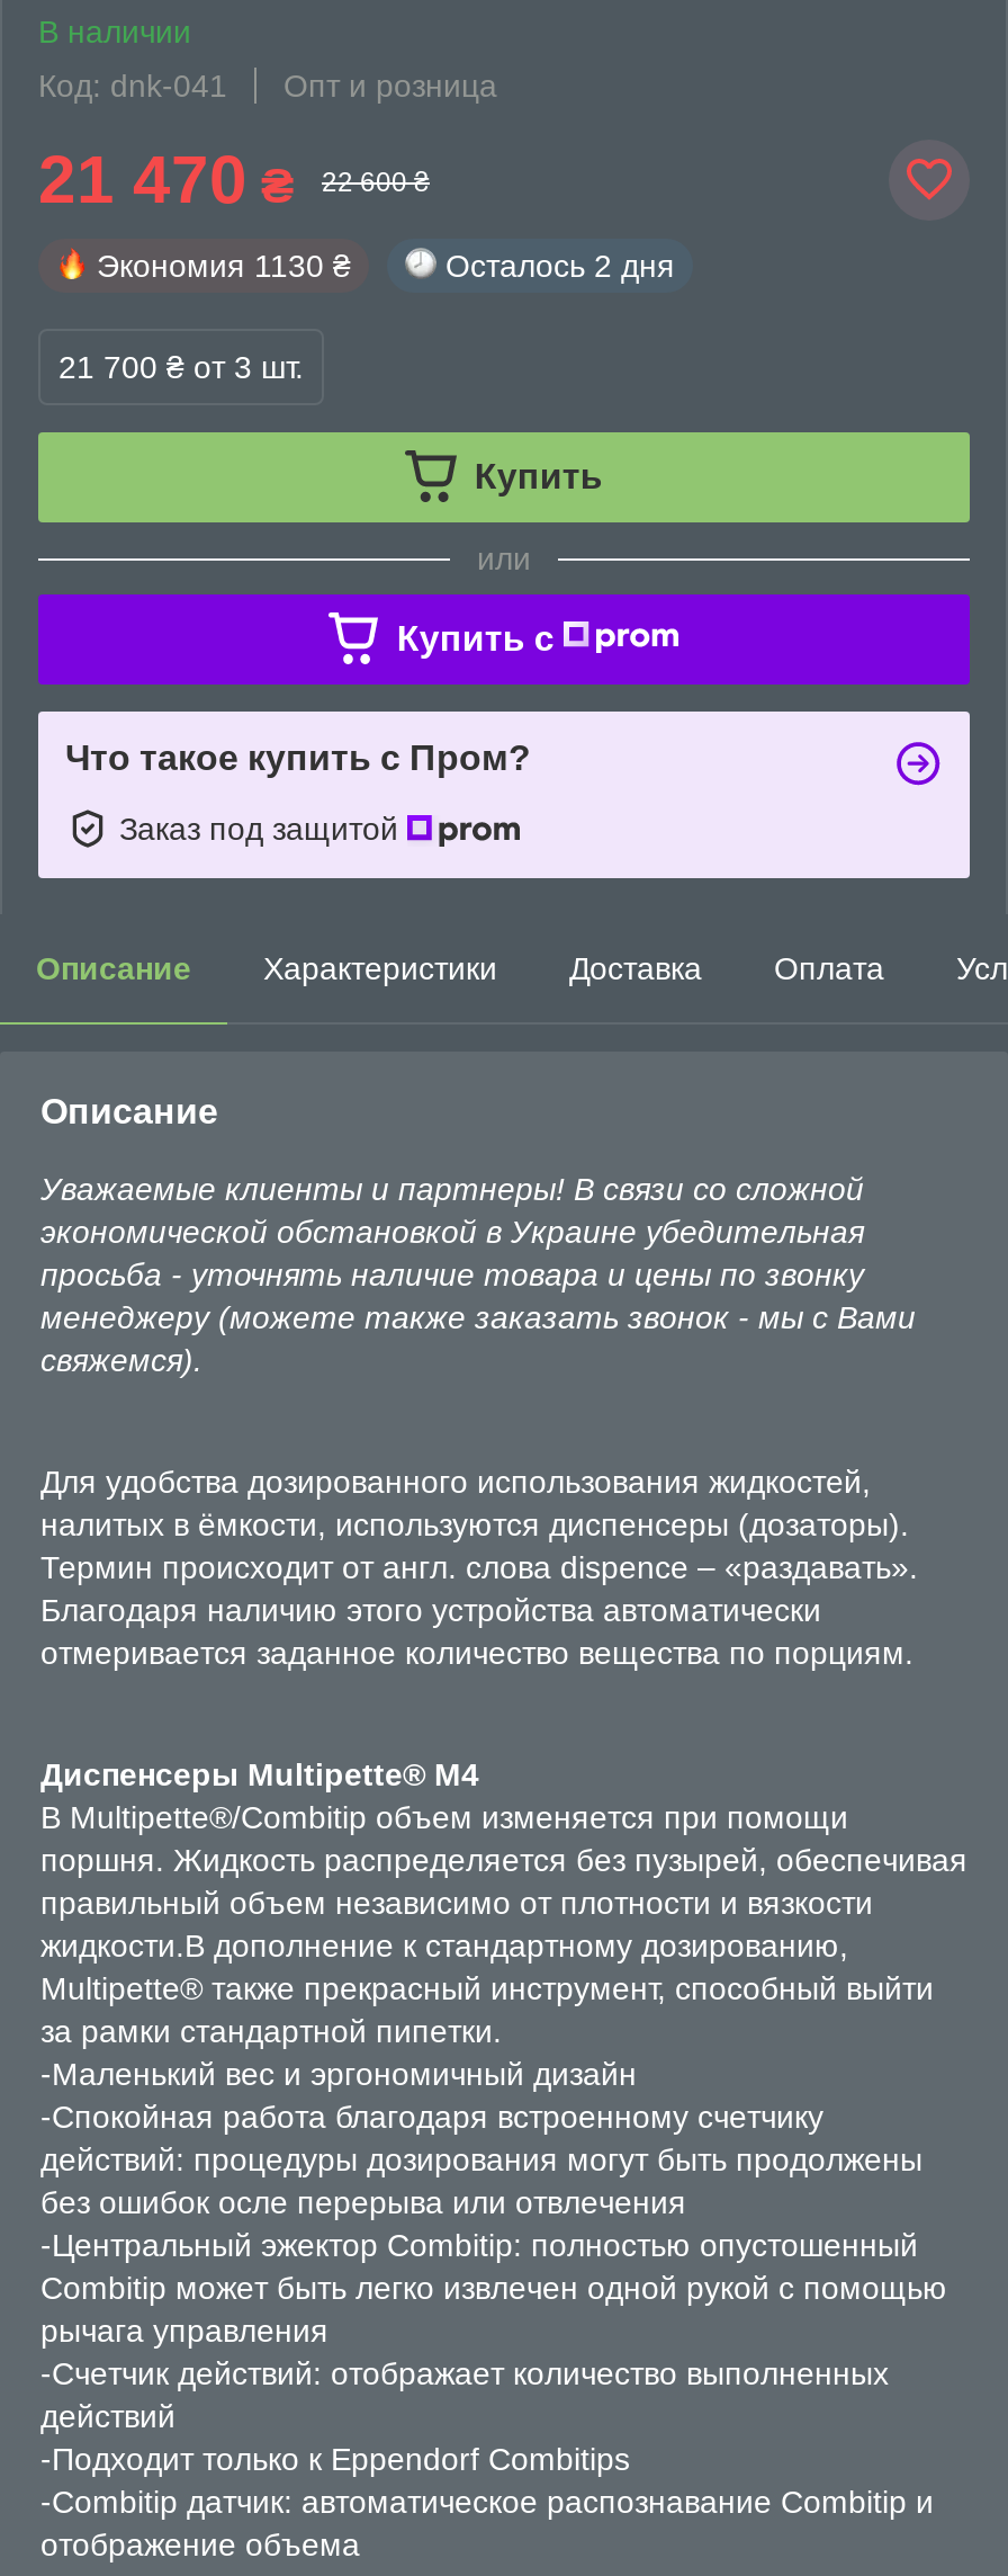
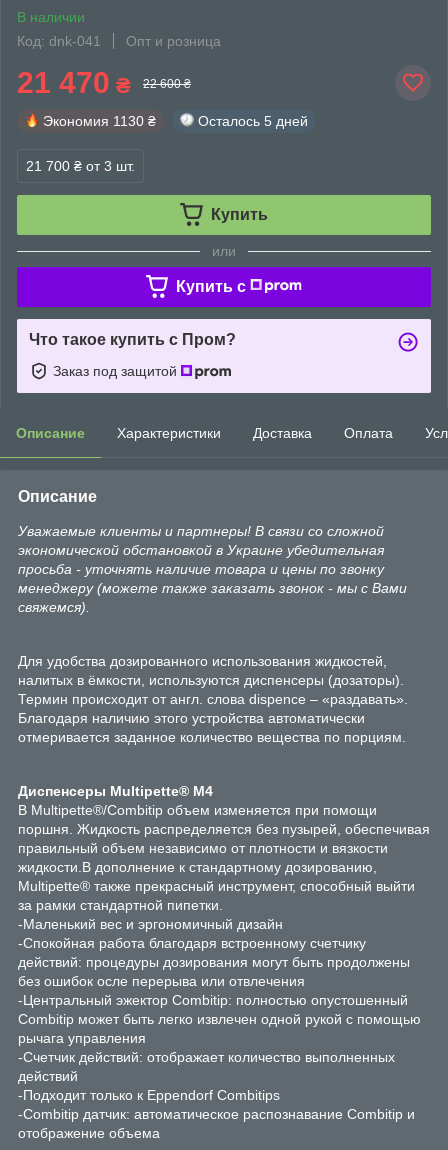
- Осталось 2 дня
+ Осталось 5 дней
